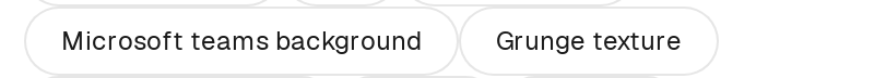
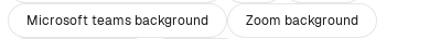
- Grunge texture
+ Zoom background
